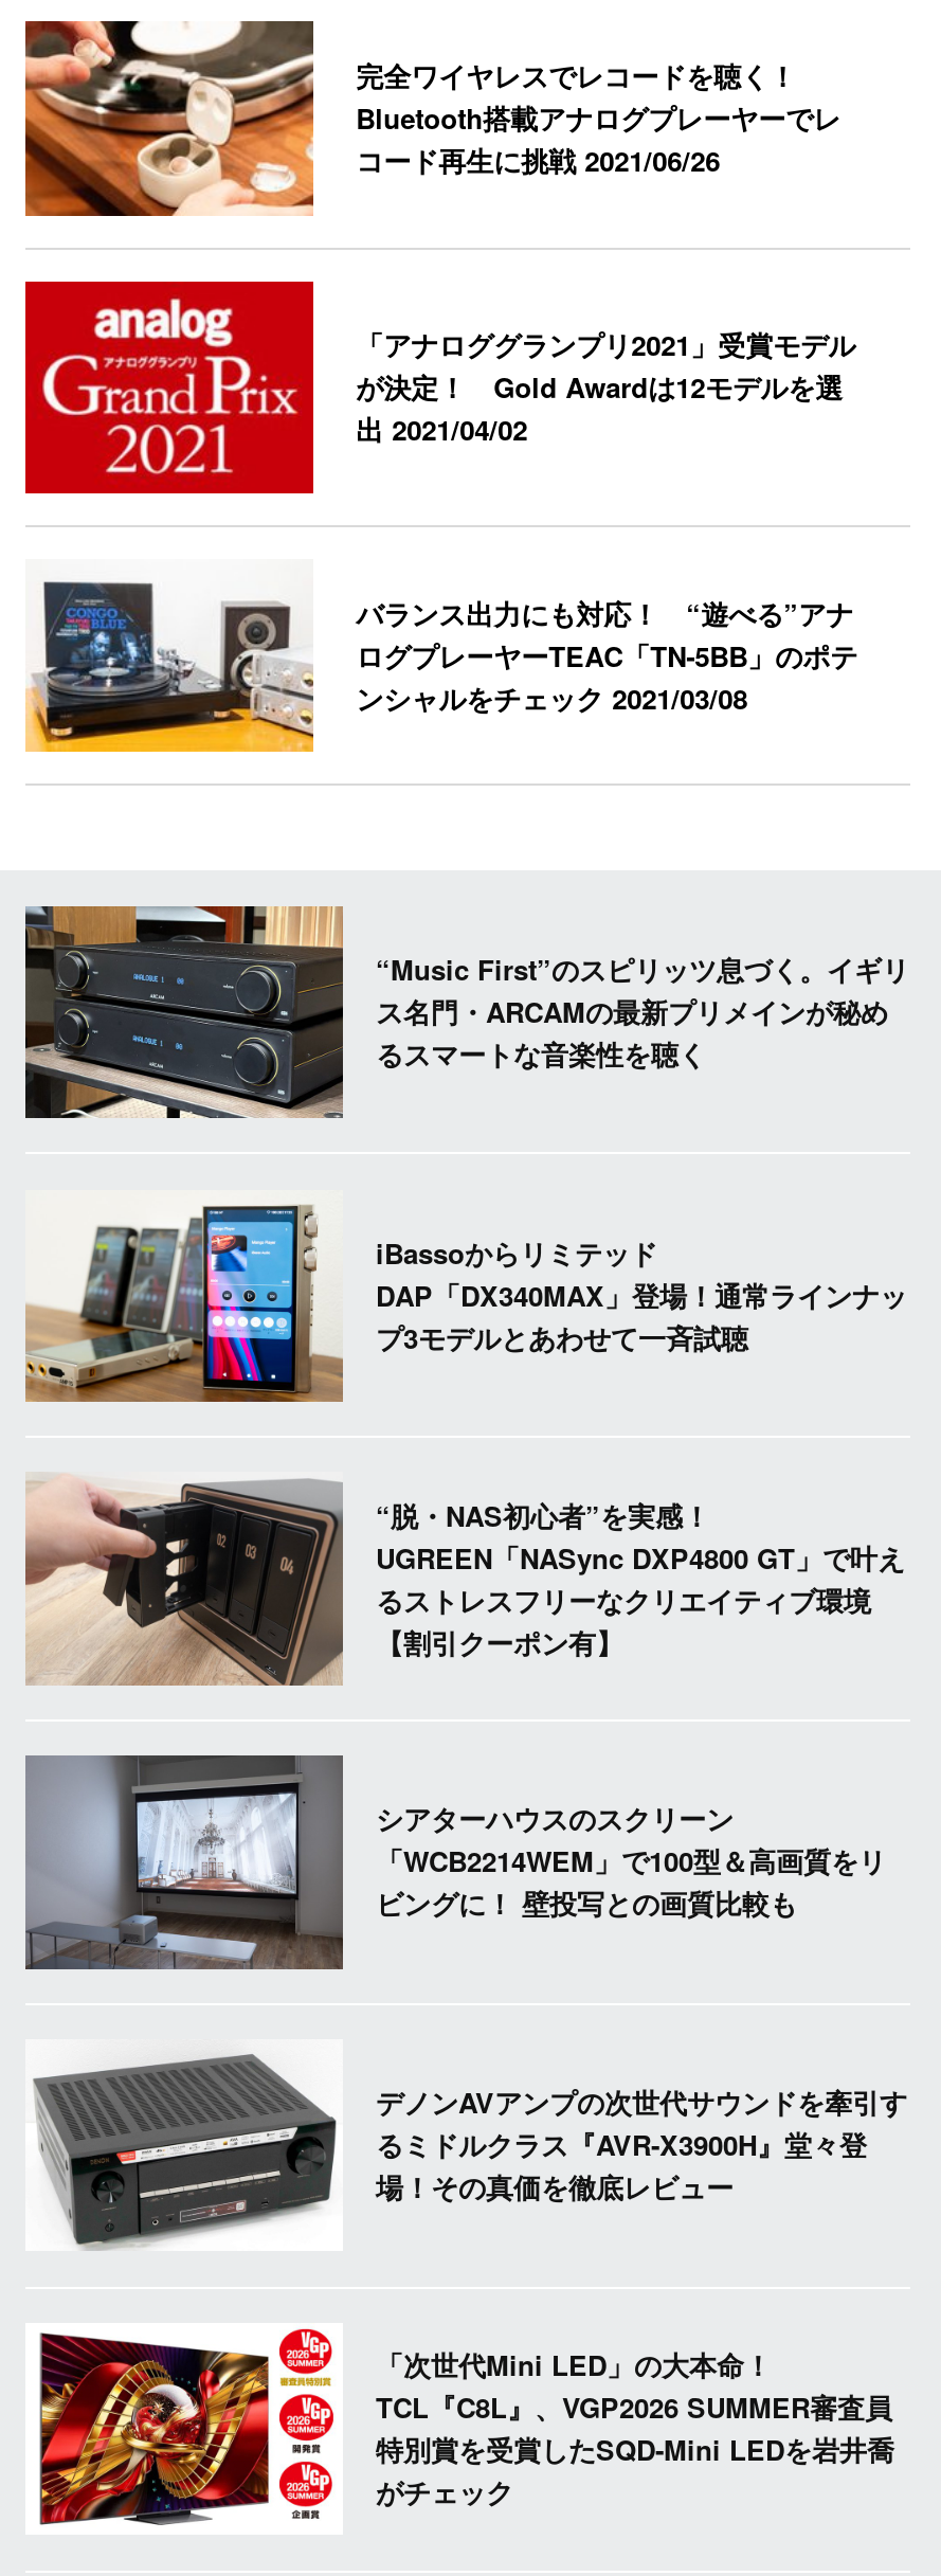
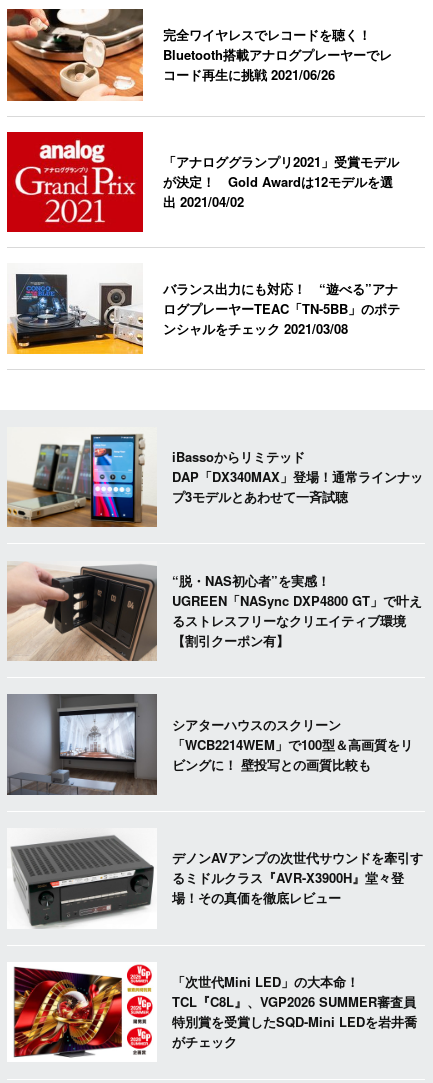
- [image]
- “Music First”のスピリッツ息づく。イギリ
- ス名門・ARCAMの最新プリメインが秘め
- るスマートな音楽性を聴く
